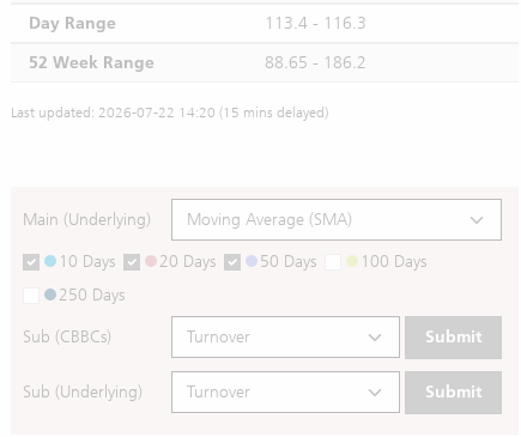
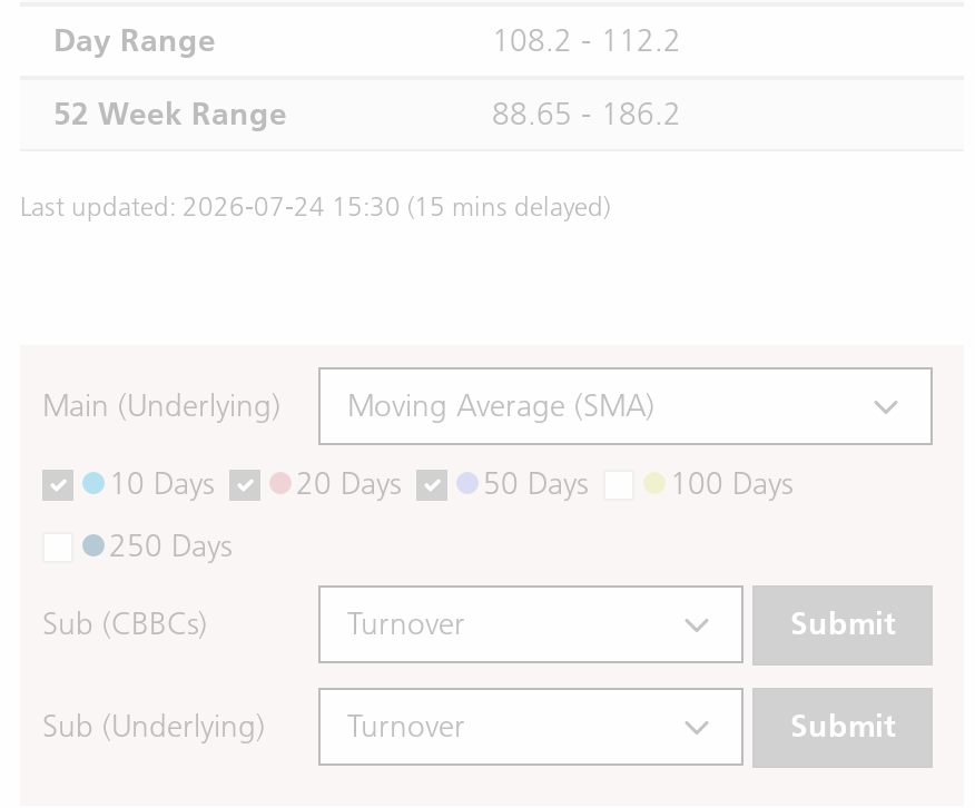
- 113.4 - 116.3
+ 108.2 - 112.2

- Last updated: 2026-07-22 14:20 (15 mins delayed)
+ Last updated: 2026-07-24 15:30 (15 mins delayed)
